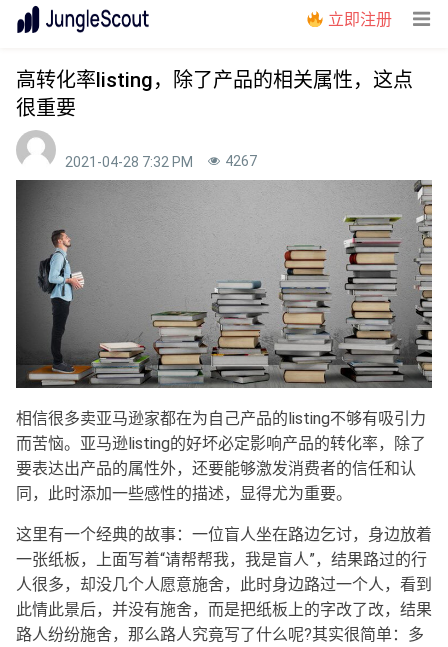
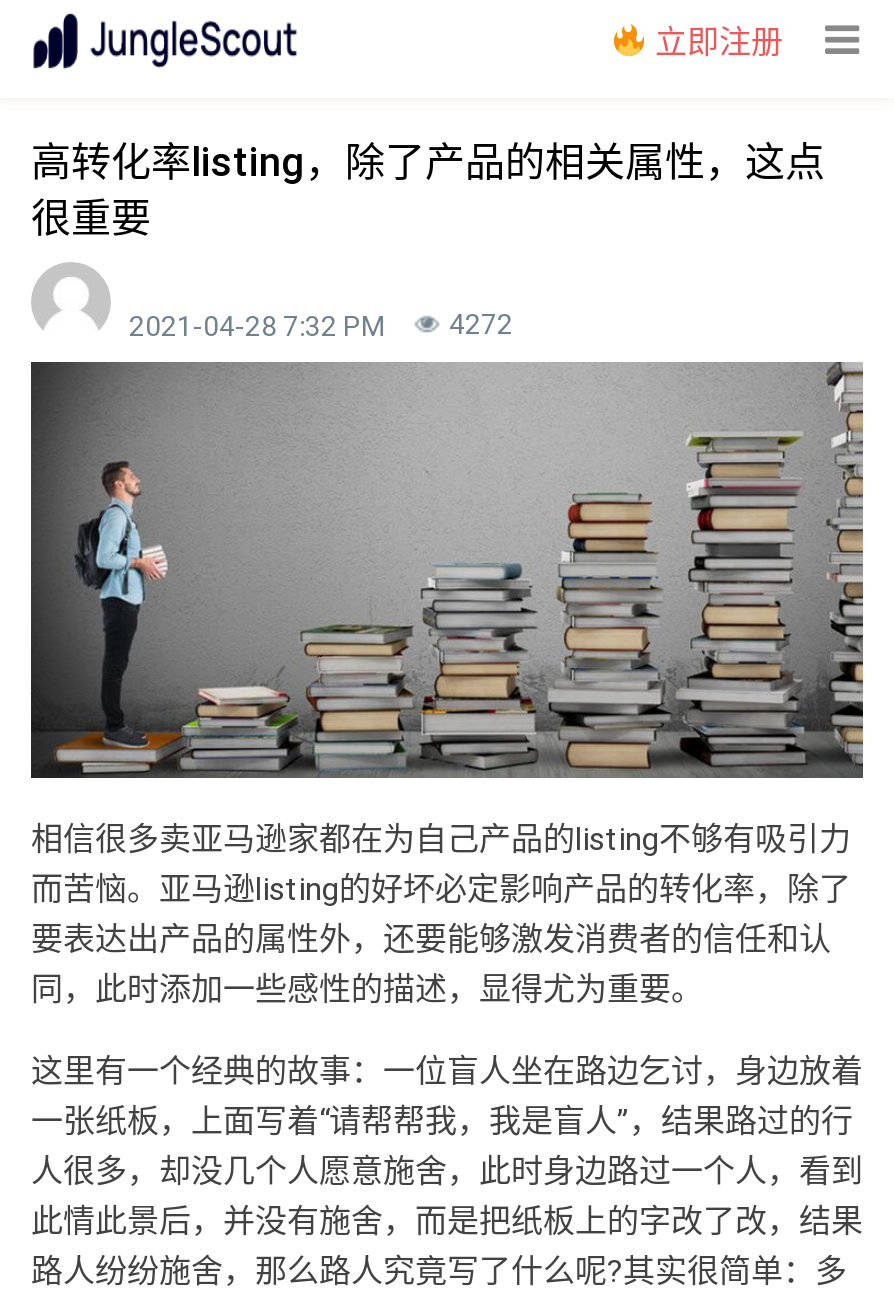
- 2021-04-28 7:32 PM 4267
+ 2021-04-28 7:32 PM 4272
